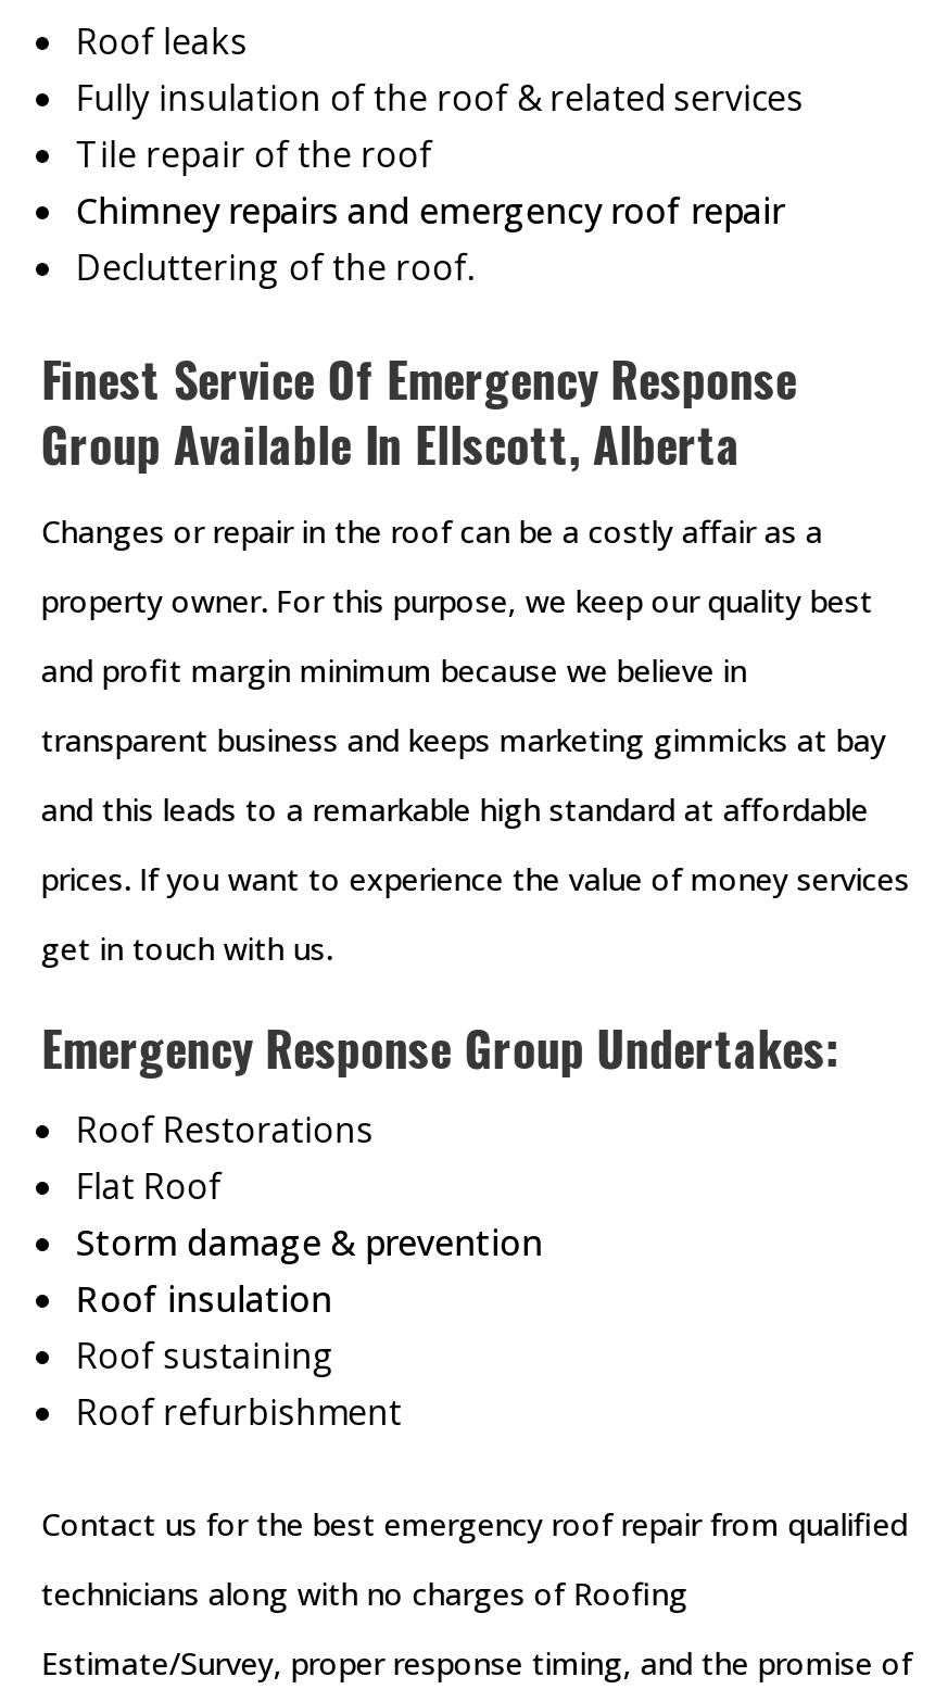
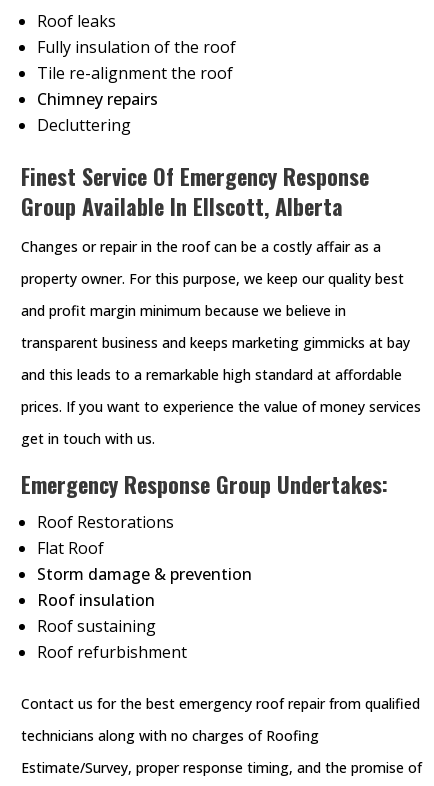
- Fully insulation of the roof & related services
- Tile repair of the roof
- Chimney repairs and emergency roof repair
- Decluttering of the roof.
+ Fully insulation of the roof
+ Tile re-alignment the roof
+ Chimney repairs
+ Decluttering
